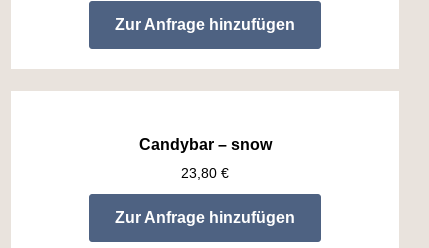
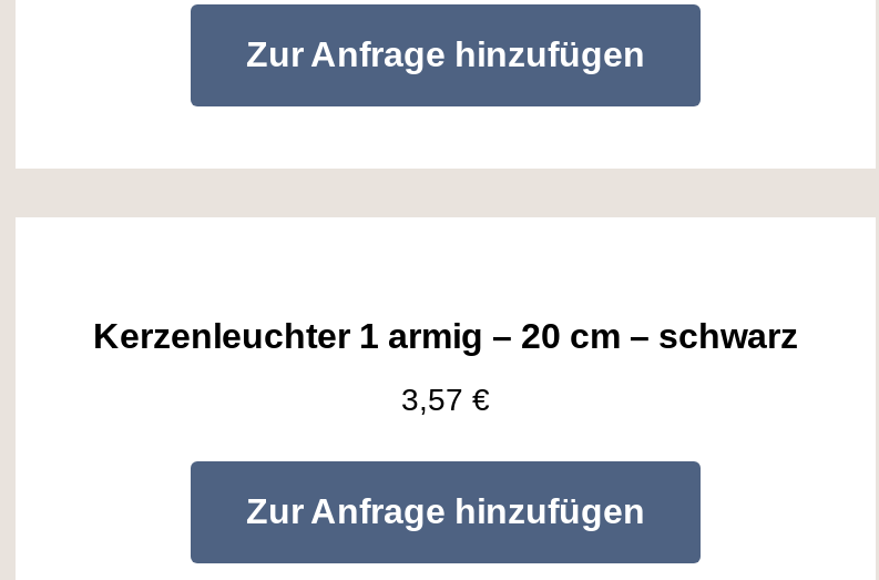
- Candybar – snow
+ Kerzenleuchter 1 armig – 20 cm – schwarz

- 23,80 €
+ 3,57 €
